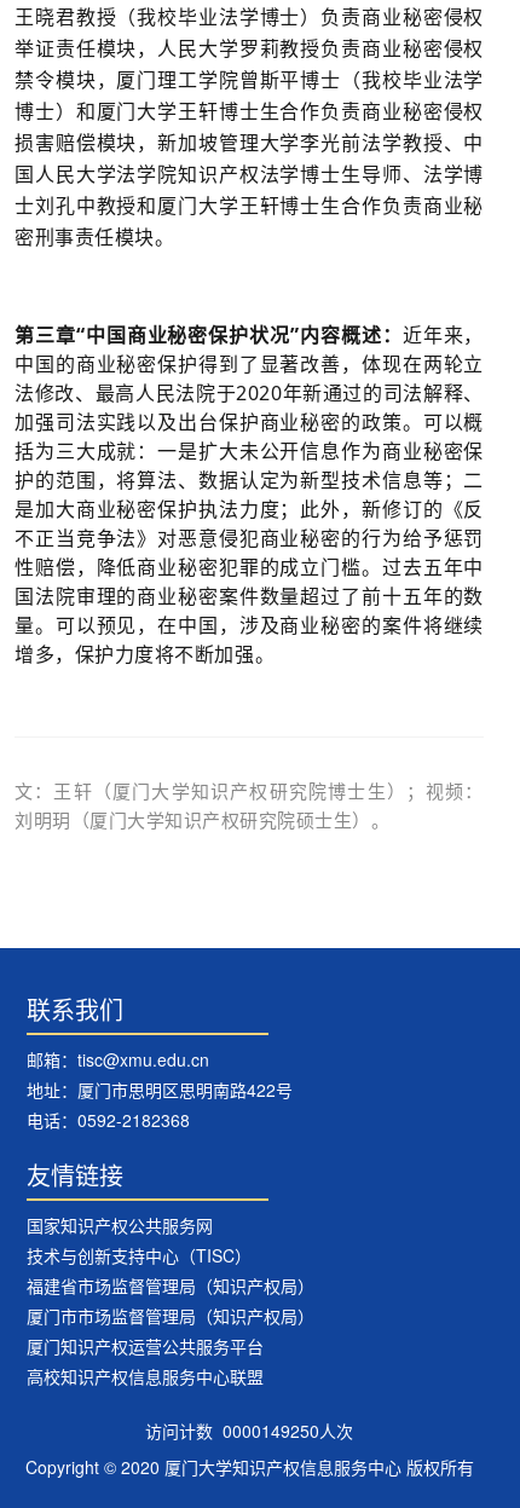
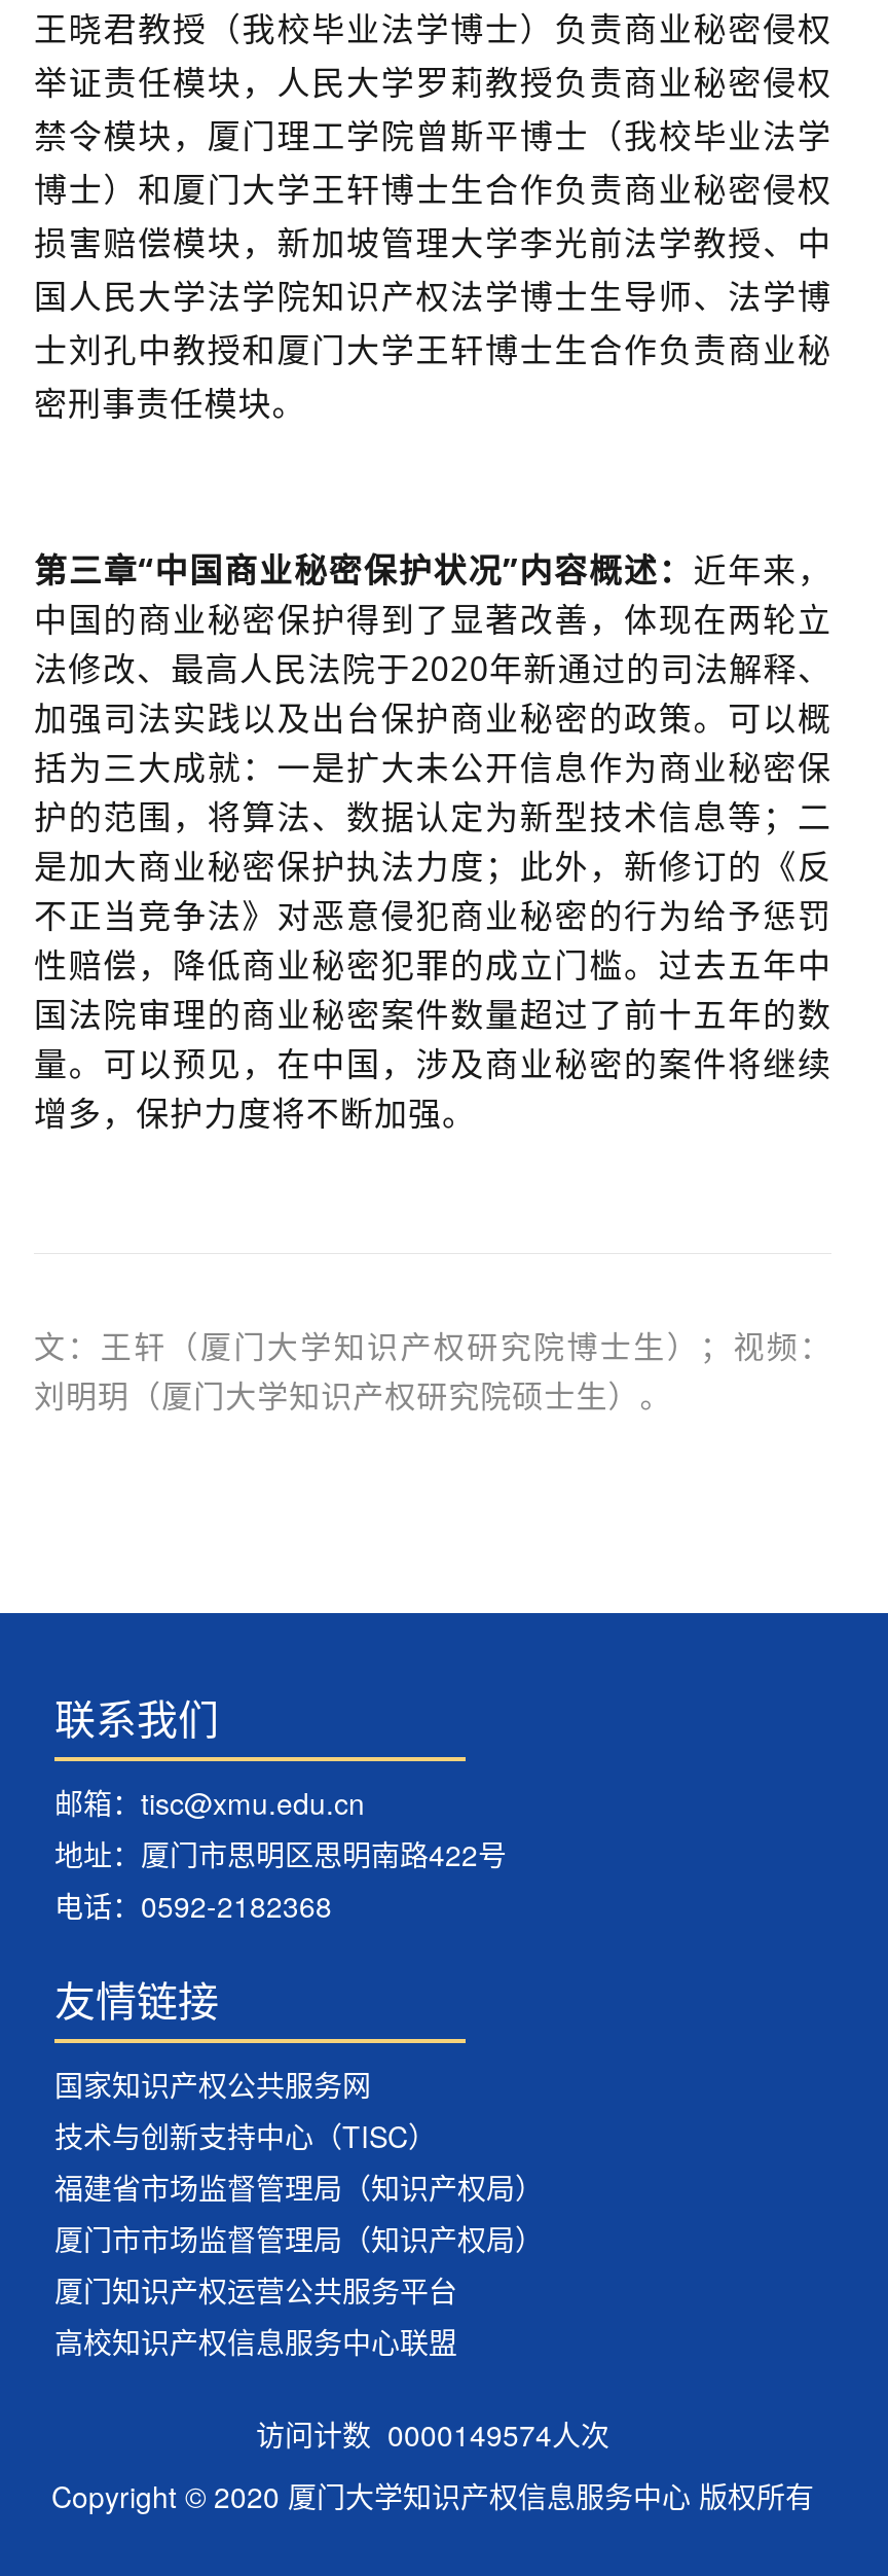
- 访问计数0000149250人次
+ 访问计数0000149574人次
